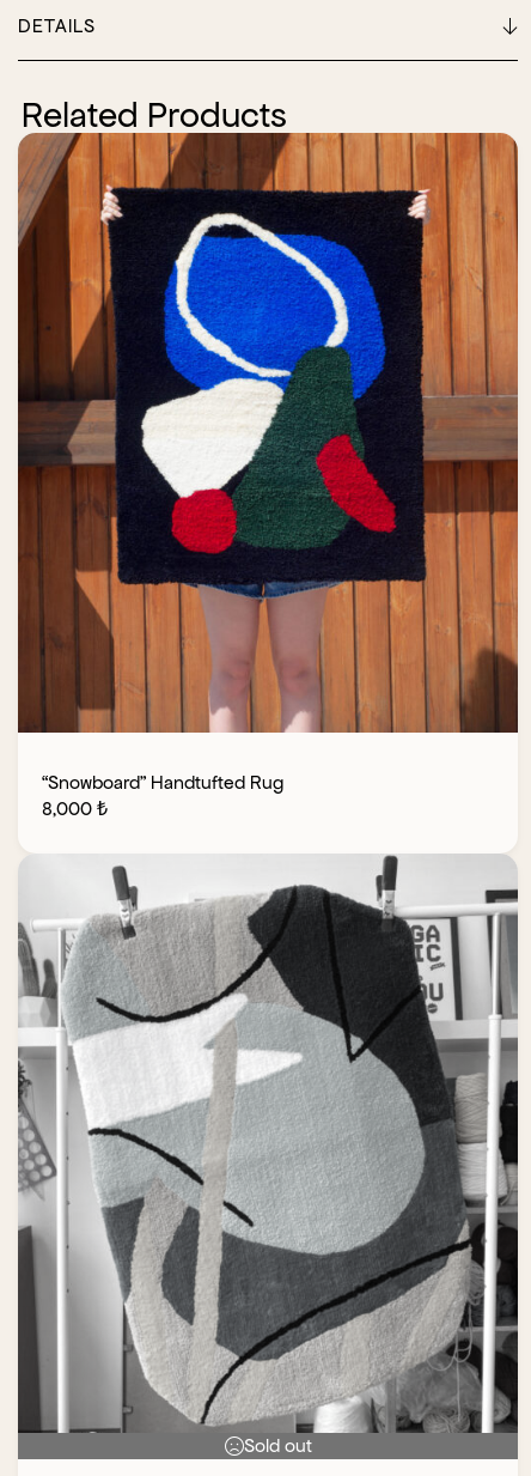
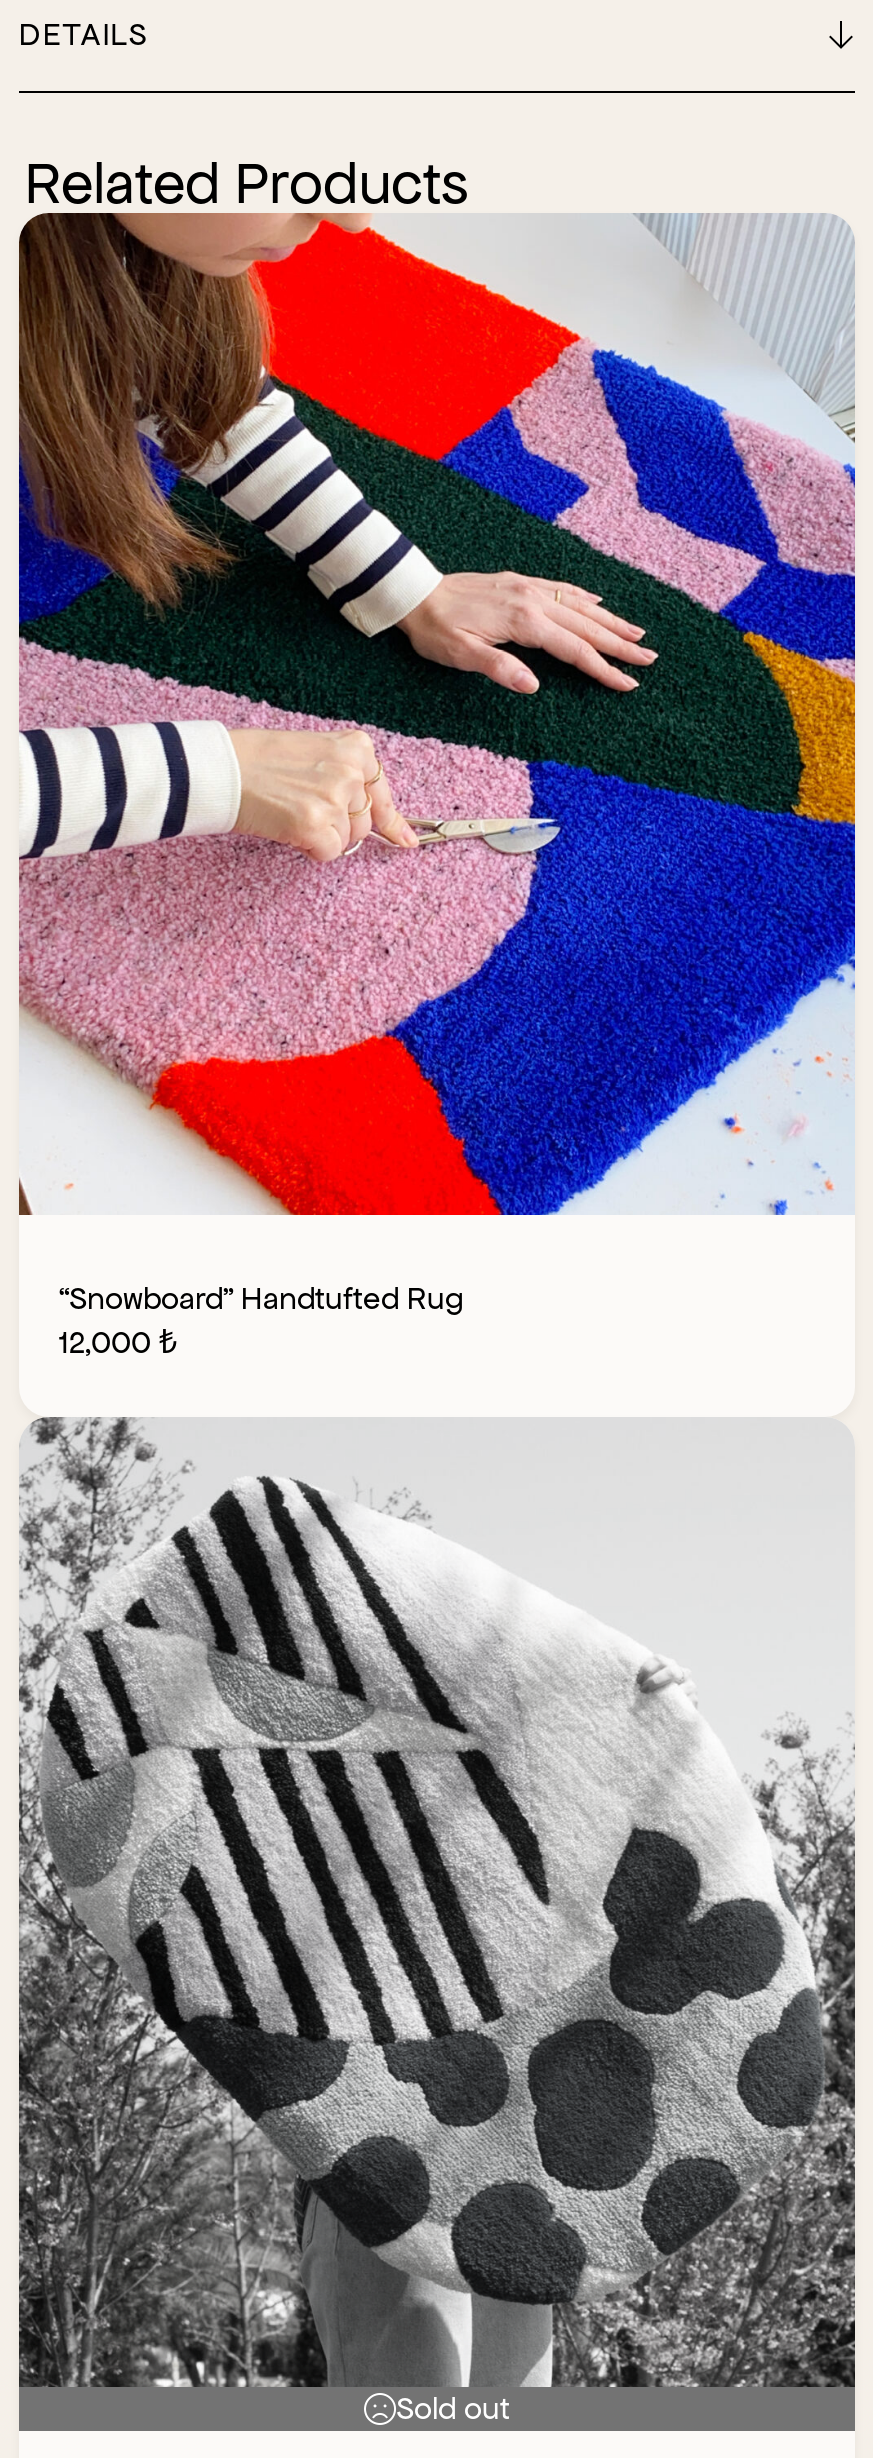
- [image]
+ [image]

- 8,000 ₺
+ 12,000 ₺

- [image]
+ [image]
